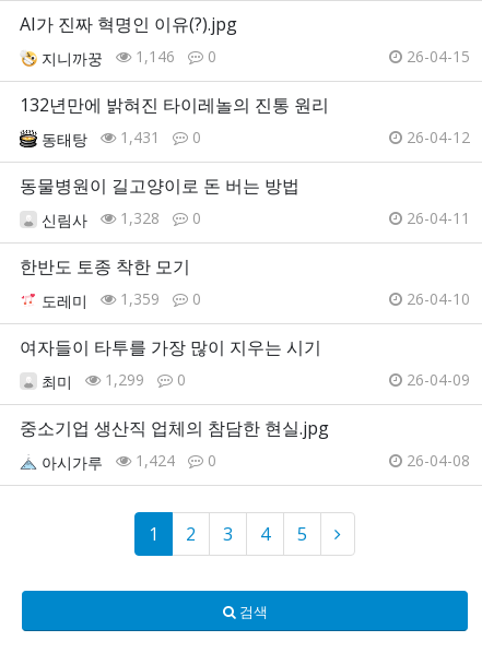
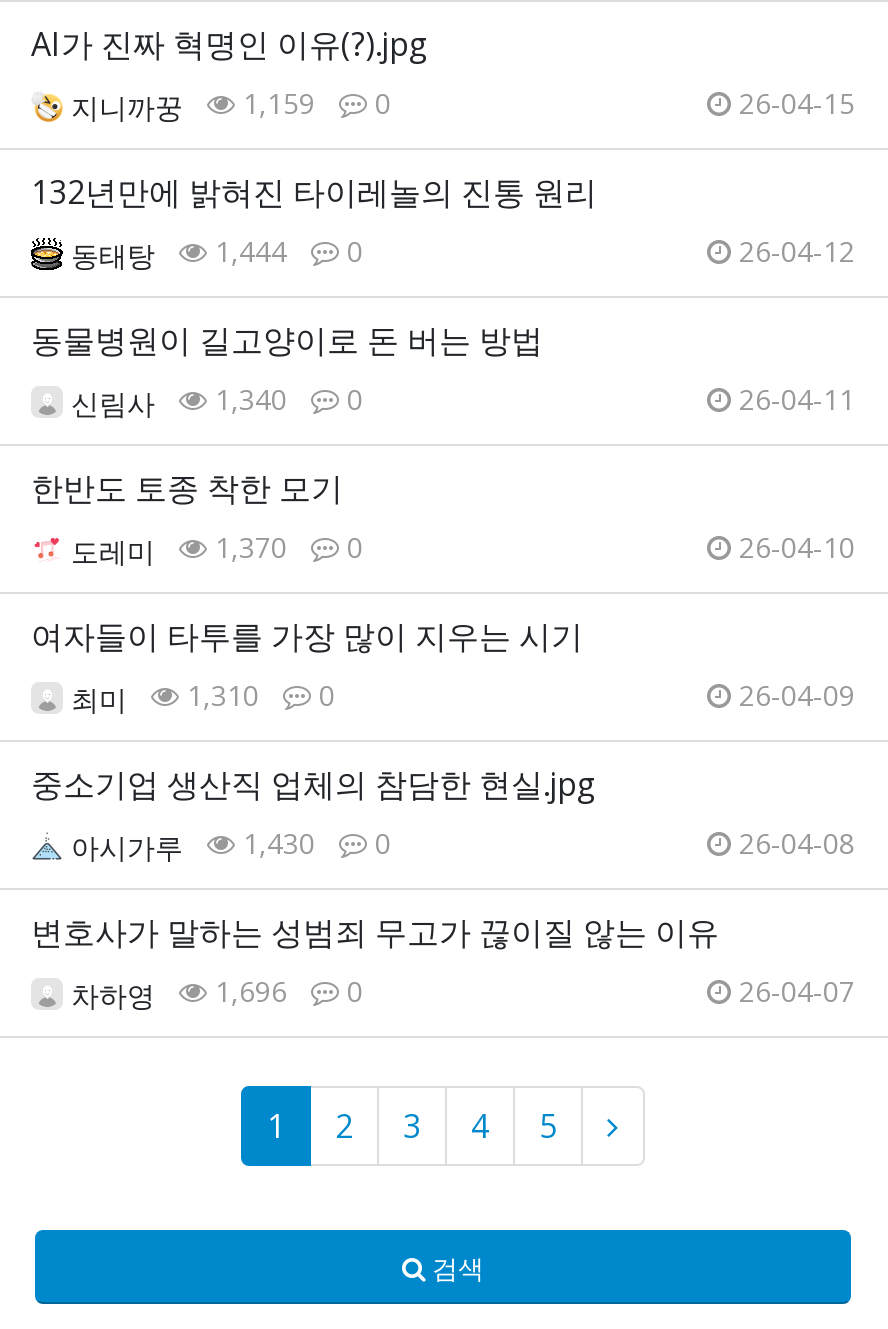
- 1,146
+ 1,159

- 동태탕 1,431 0
+ 동태탕 1,444 0

- 신림사 1,328 0
+ 신림사 1,340 0

- 도레미 1,359 0
+ 도레미 1,370 0

- 최미 1,299 0
+ 최미 1,310 0

- 아시가루 1,424 0
+ 아시가루 1,430 0

+ 변호사가 말하는 성범죄 무고가 끊이질 않는 이유
+ 차하영
+ 1,696
+ 0
+ 26-04-07
